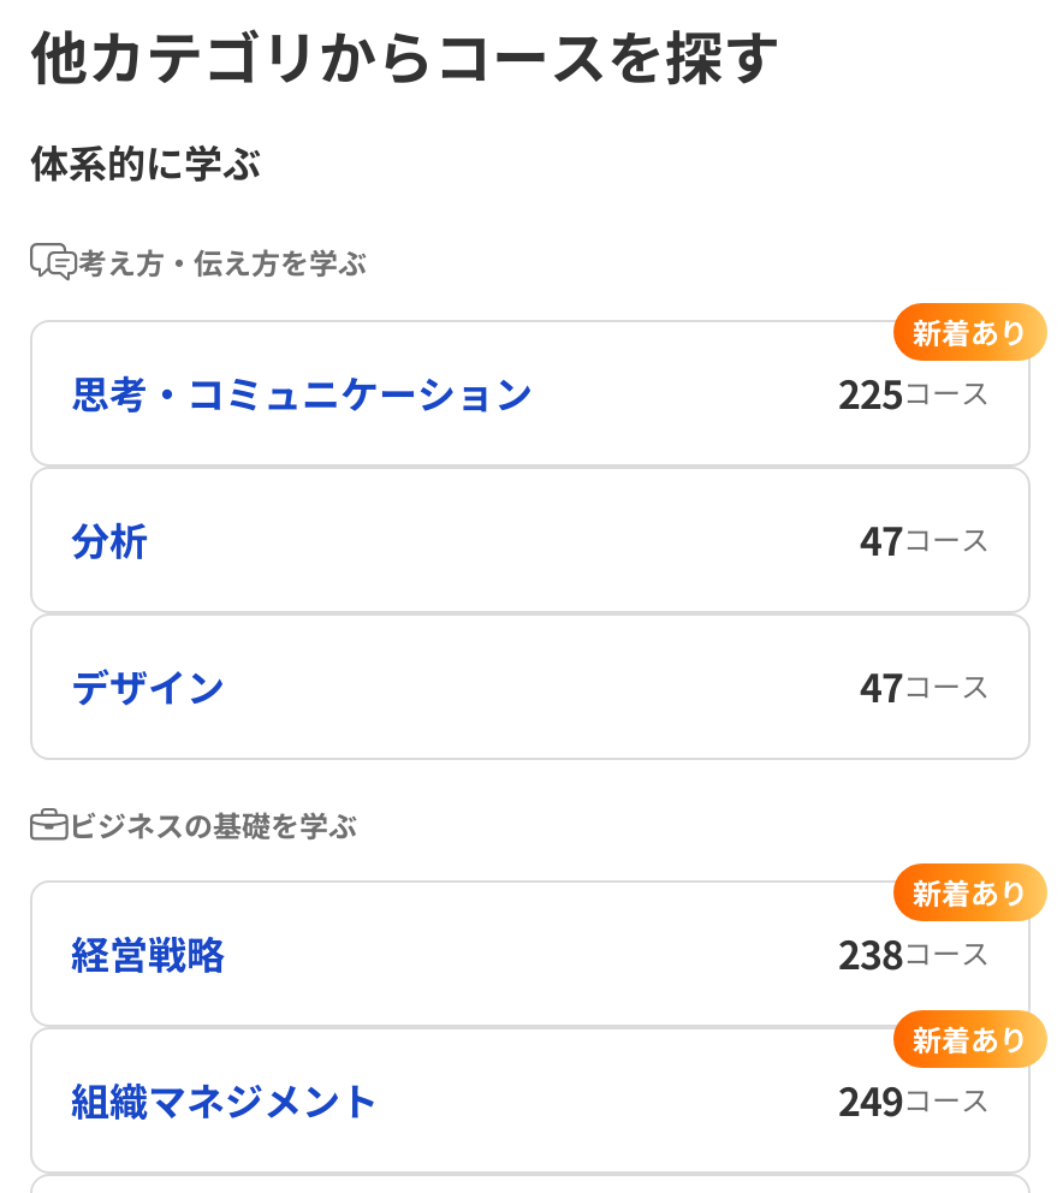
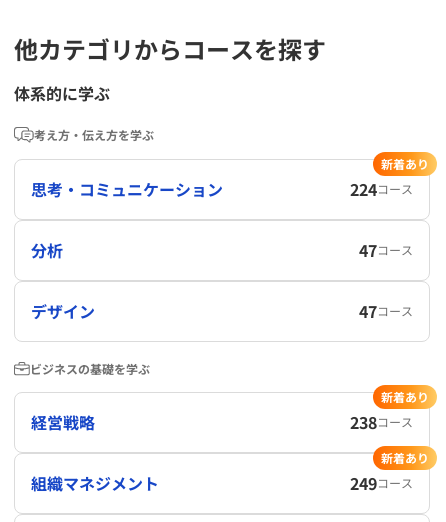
- 225コース
+ 224コース
